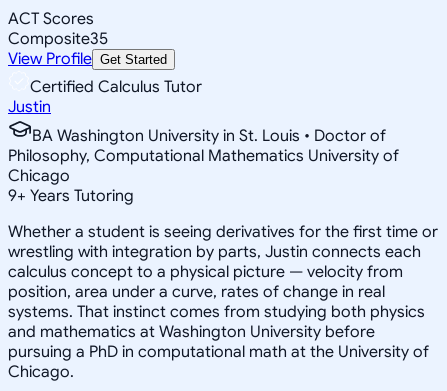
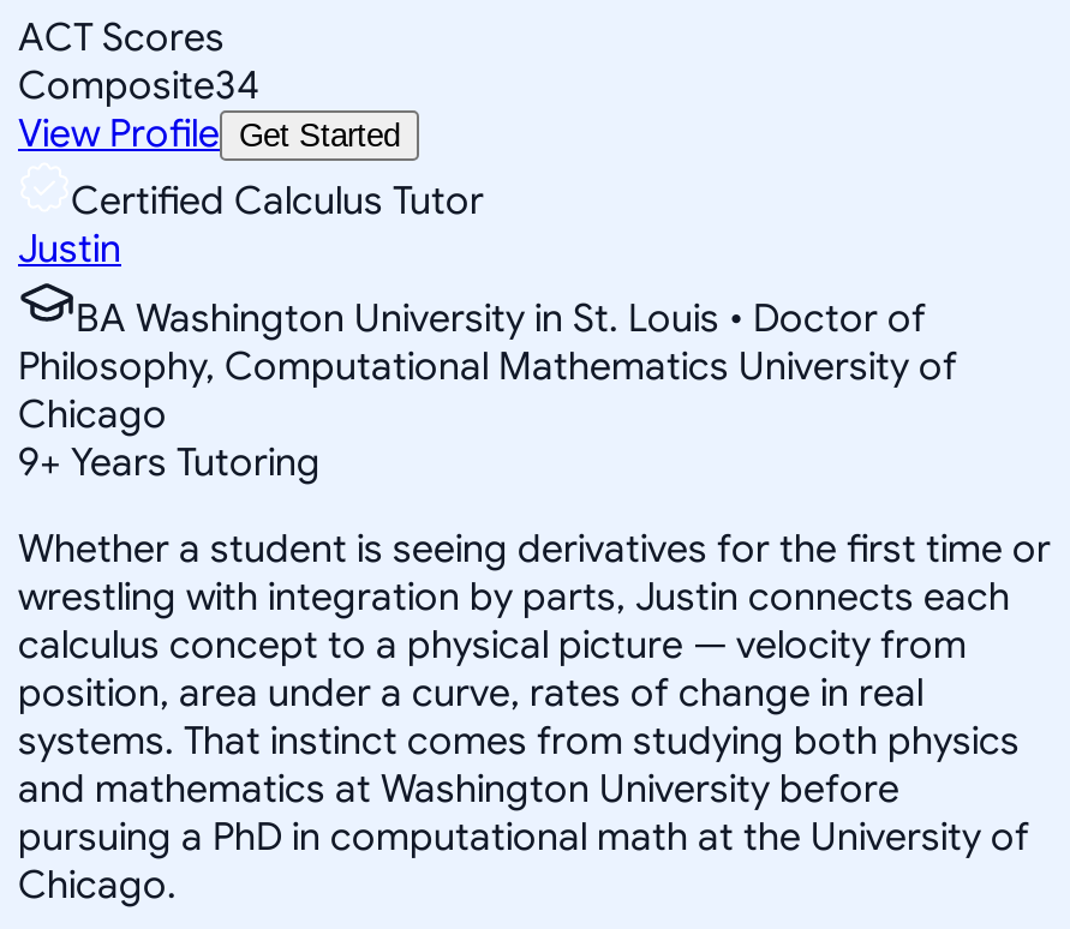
- Composite35
+ Composite34
